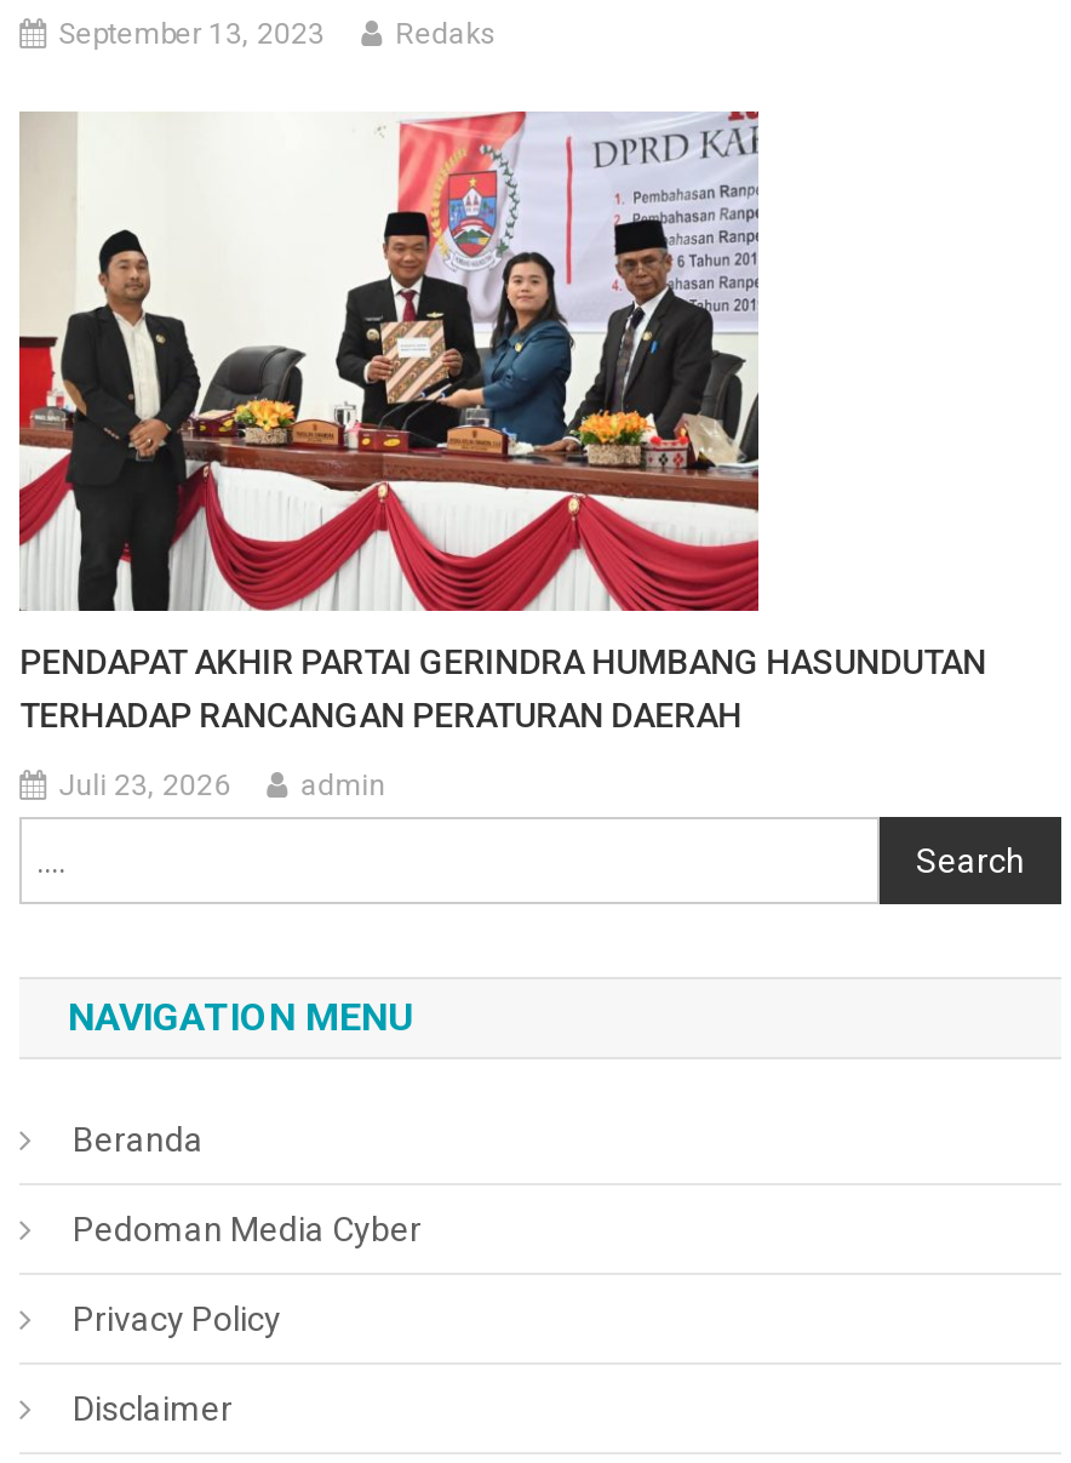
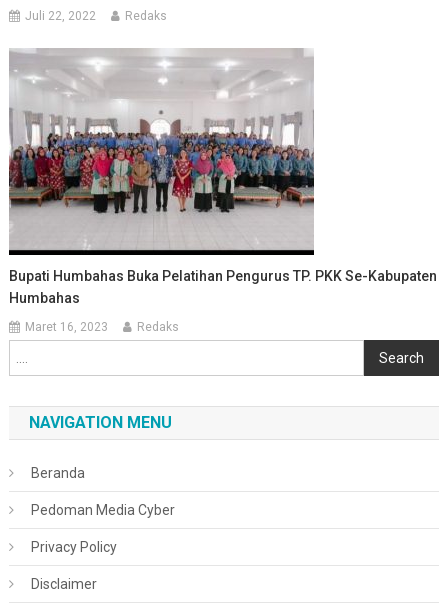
- September 13, 2023
+ Juli 22, 2022

- [image]
- PENDAPAT AKHIR PARTAI GERINDRA HUMBANG HASUNDUTAN
- TERHADAP RANCANGAN PERATURAN DAERAH
+ [image]
+ Bupati Humbahas Buka Pelatihan Pengurus TP. PKK Se-Kabupaten
+ Humbahas

- Juli 23, 2026
- admin
+ Maret 16, 2023
+ Redaks
